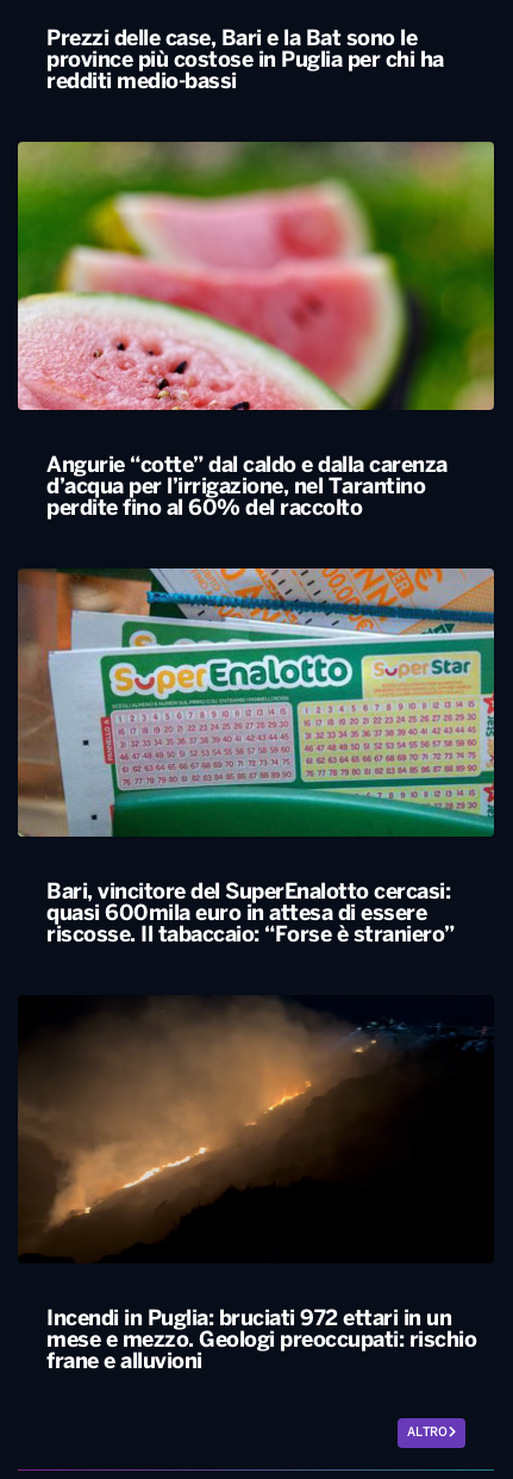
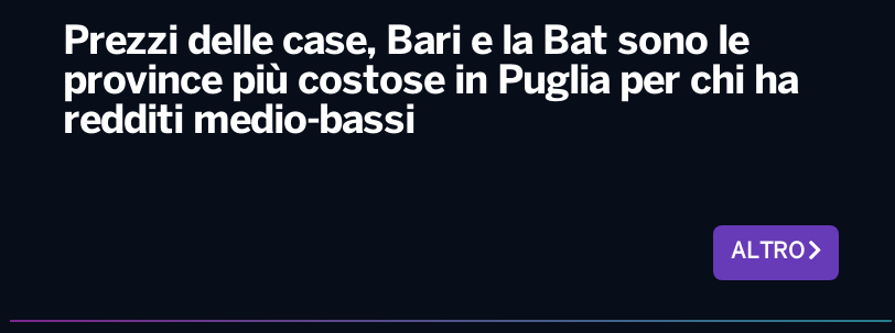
- [image]
- Angurie “cotte” dal caldo e dalla carenza
- d’acqua per l’irrigazione, nel Tarantino
- perdite fino al 60% del raccolto

- [image]
- Bari, vincitore del SuperEnalotto cercasi:
- quasi 600mila euro in attesa di essere
- riscosse. Il tabaccaio: “Forse è straniero”

- [image]

- Incendi in Puglia: bruciati 972 ettari in un
- mese e mezzo. Geologi preoccupati: rischio
- frane e alluvioni
